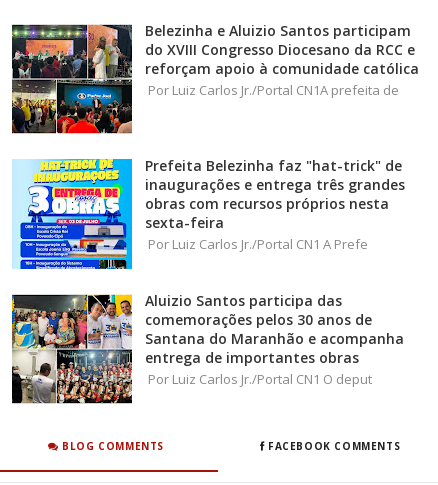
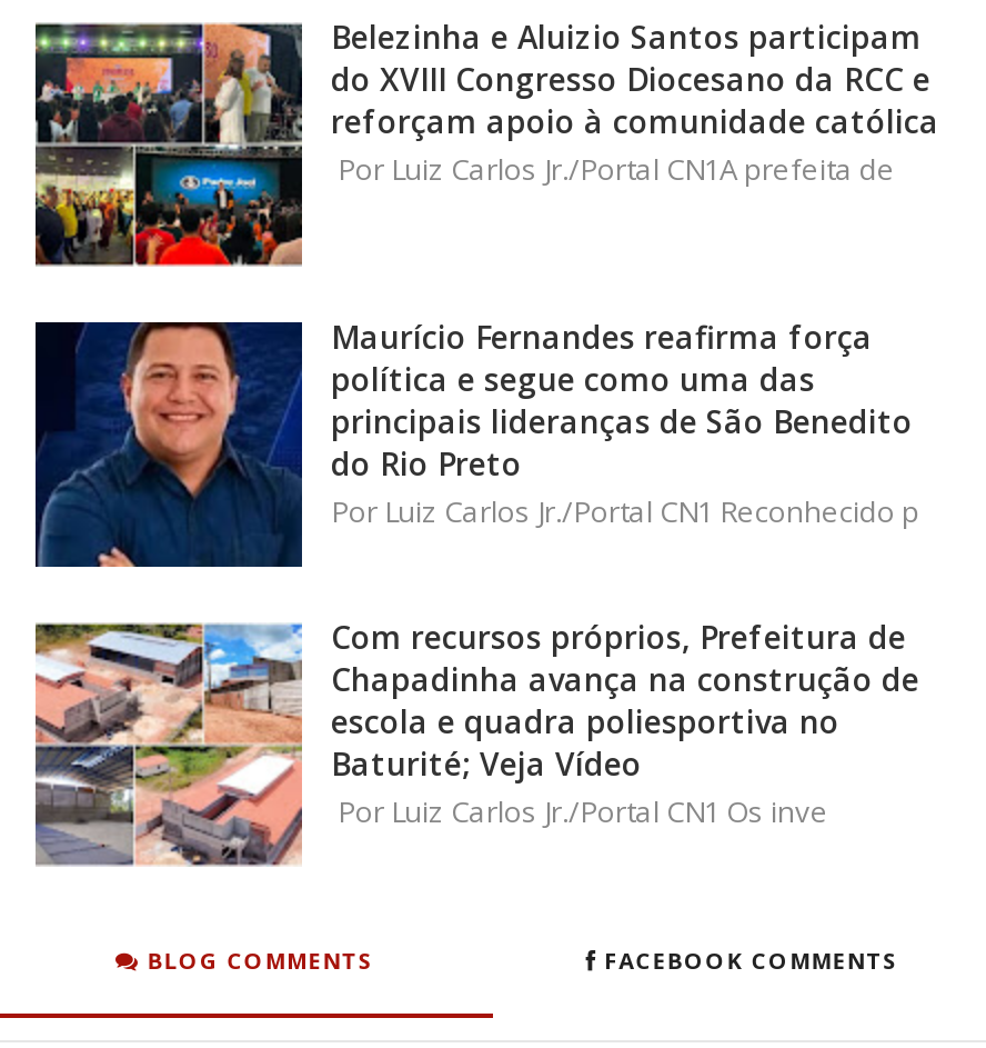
- [image]
- Prefeita Belezinha faz "hat-trick" de
- inaugurações e entrega três grandes
- obras com recursos próprios nesta
- sexta-feira
- Por Luiz Carlos Jr./Portal CN1 A Prefe
+ [image]
+ Maurício Fernandes reafirma força
+ política e segue como uma das
+ principais lideranças de São Benedito
+ do Rio Preto
+ Por Luiz Carlos Jr./Portal CN1 Reconhecido p

- [image]
- Aluizio Santos participa das
- comemorações pelos 30 anos de
- Santana do Maranhão e acompanha
- entrega de importantes obras
- Por Luiz Carlos Jr./Portal CN1 O deput
+ [image]
+ Com recursos próprios, Prefeitura de
+ Chapadinha avança na construção de
+ escola e quadra poliesportiva no
+ Baturité; Veja Vídeo
+ Por Luiz Carlos Jr./Portal CN1 Os inve
